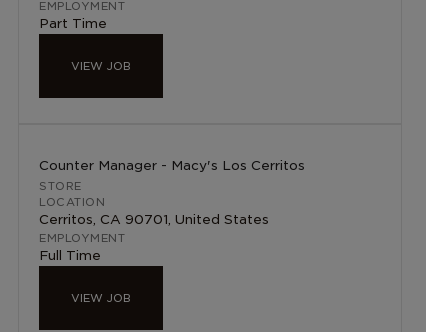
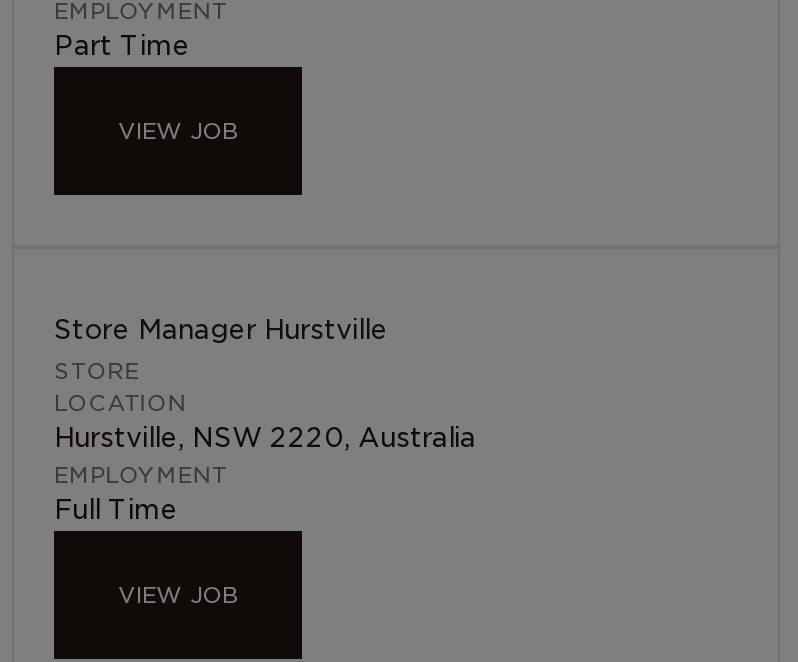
- Counter Manager - Macy's Los Cerritos
+ Store Manager Hurstville

- Cerritos, CA 90701, United States
+ Hurstville, NSW 2220, Australia
